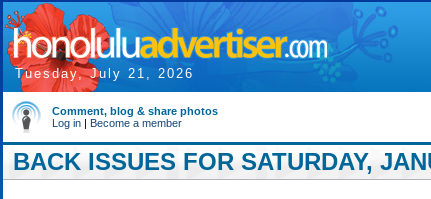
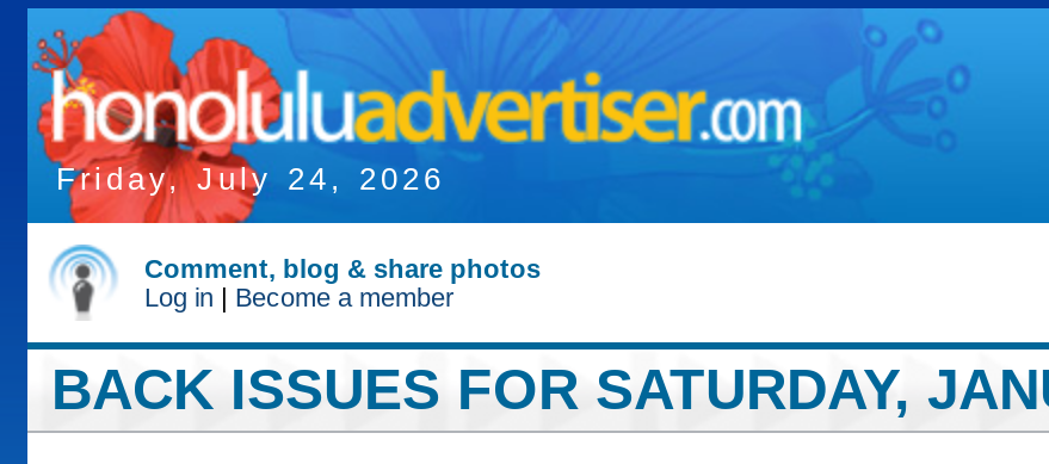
- Tuesday, July 21, 2026
+ Friday, July 24, 2026
